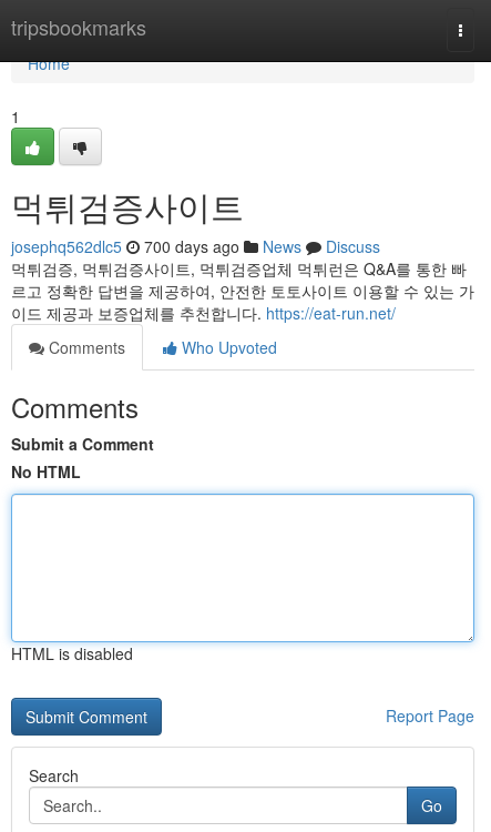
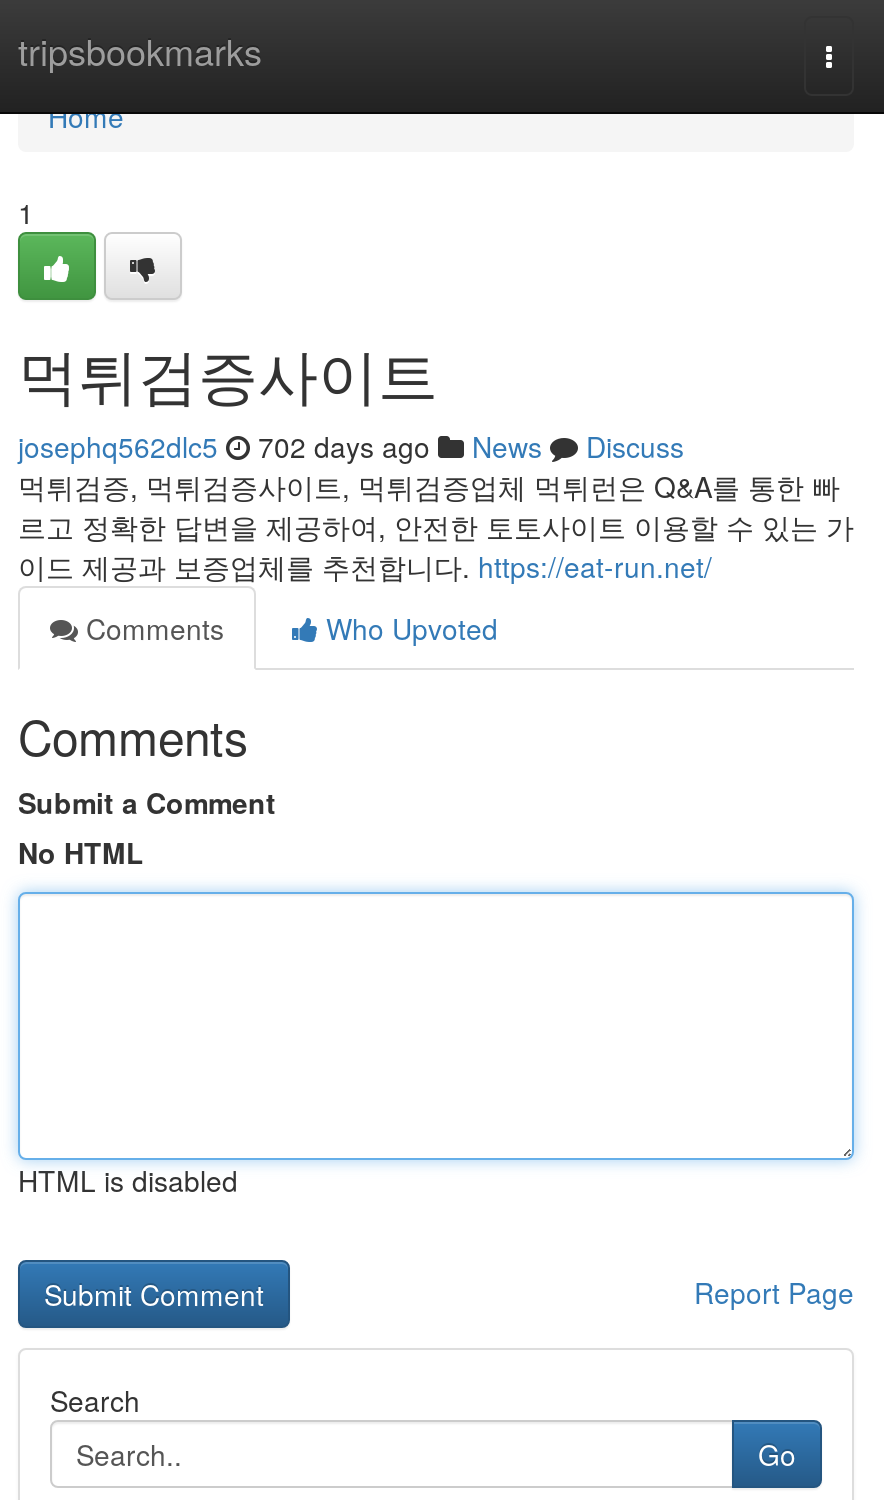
- josephq562dlc5 700 days ago News Discuss
+ josephq562dlc5 702 days ago News Discuss
